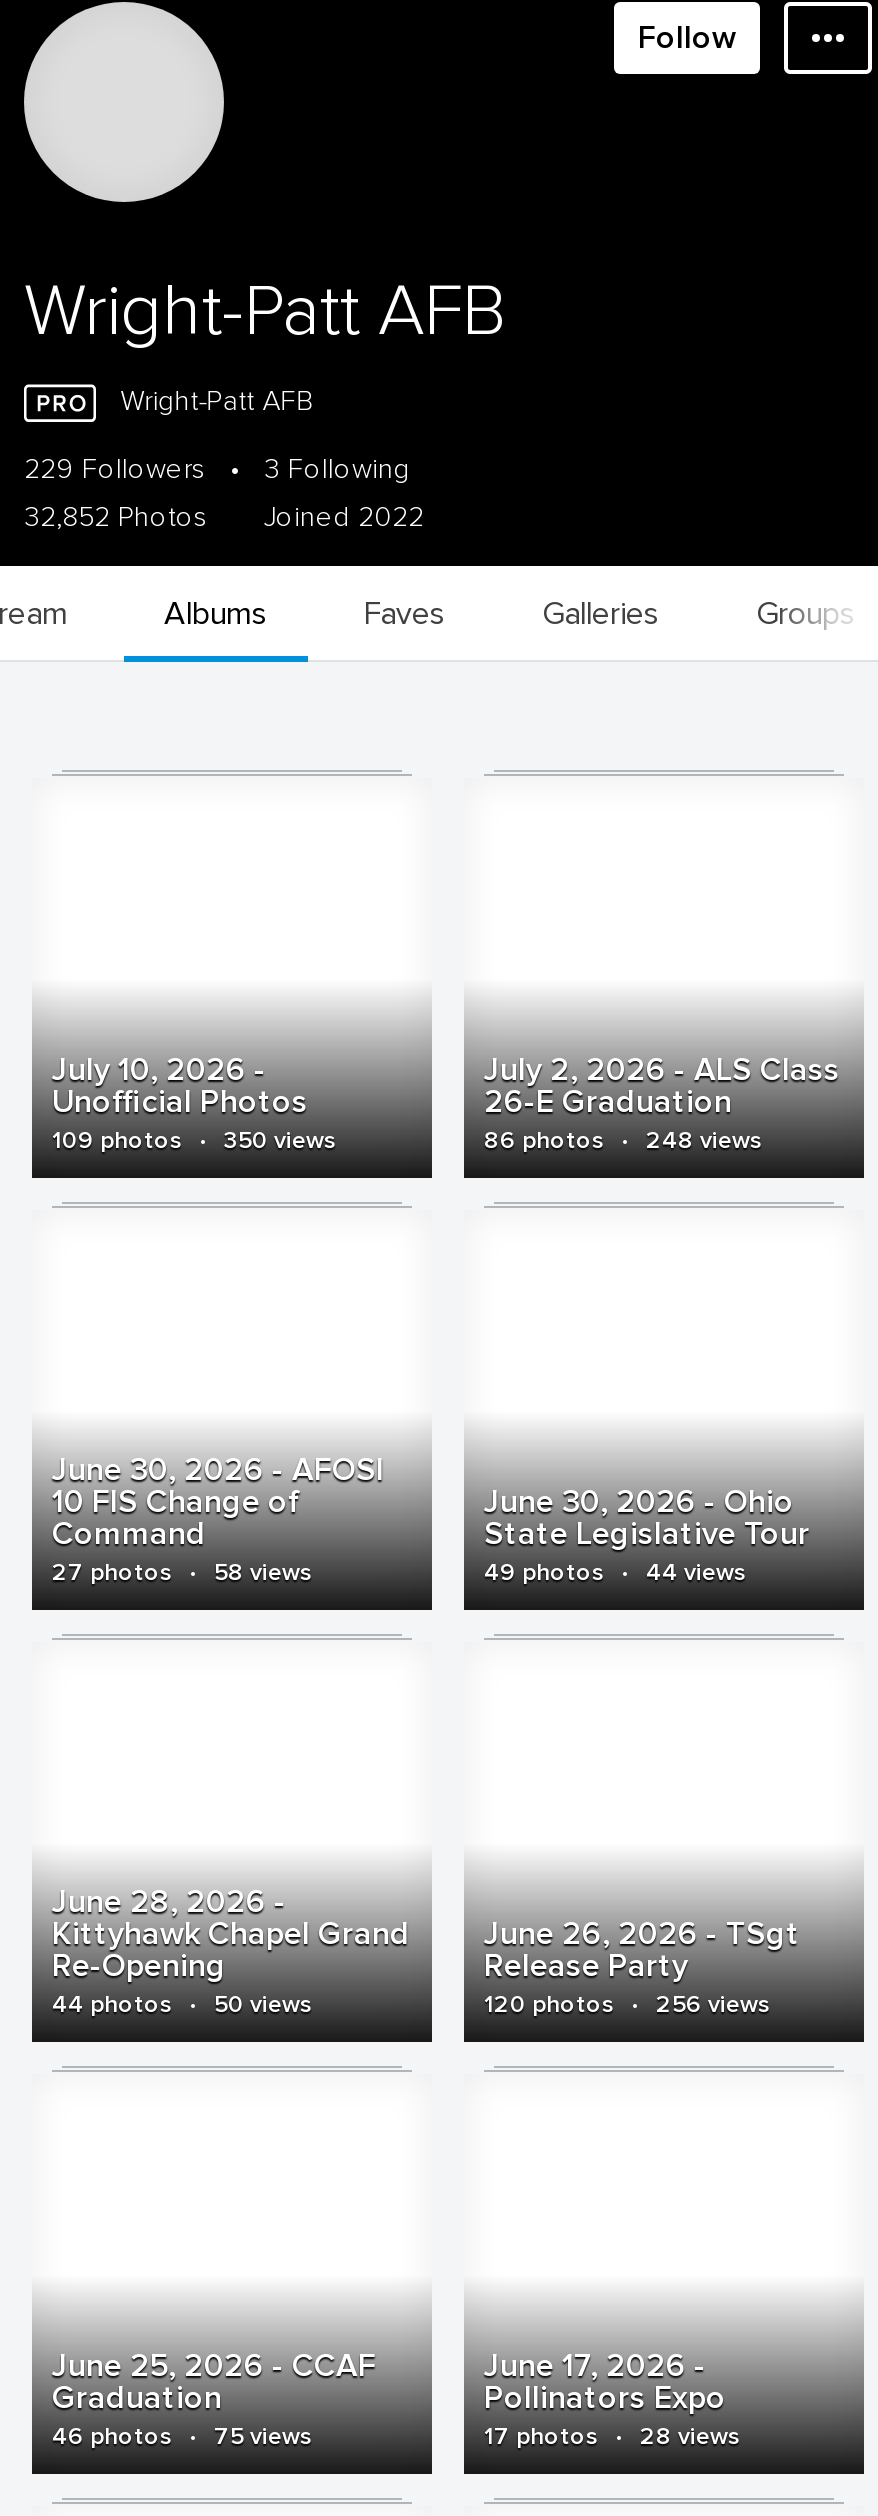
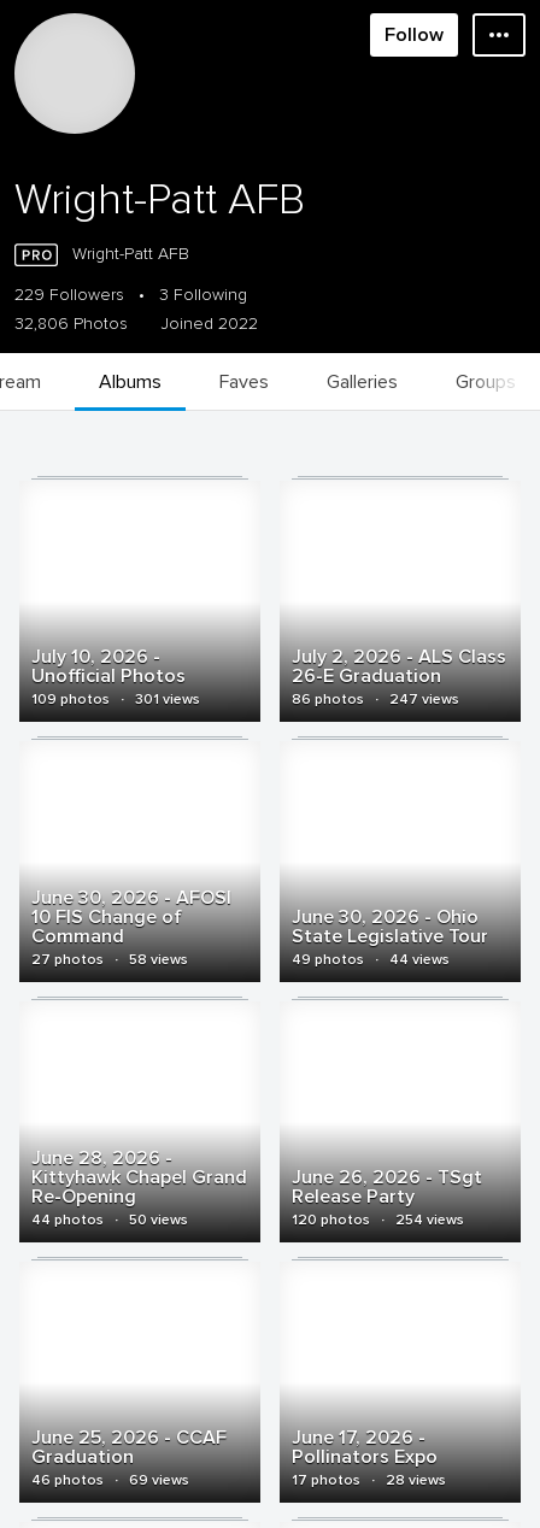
- 32,852 Photos Joined 2022
+ 32,806 Photos Joined 2022

- 109 photos · 350 views
+ 109 photos · 301 views

- 86 photos · 248 views
+ 86 photos · 247 views

- 120 photos · 256 views
+ 120 photos · 254 views

- 46 photos · 75 views
+ 46 photos · 69 views
